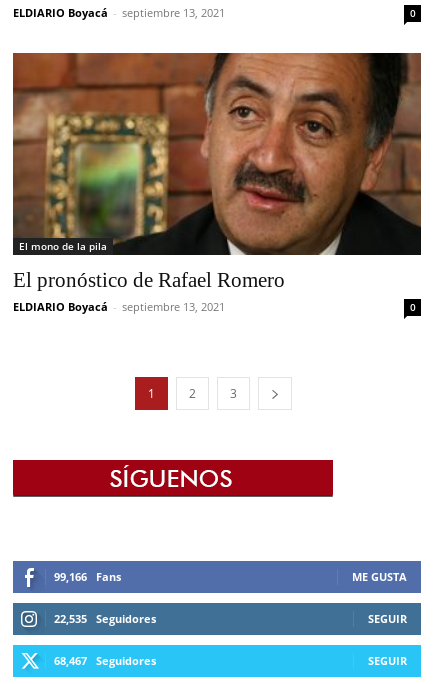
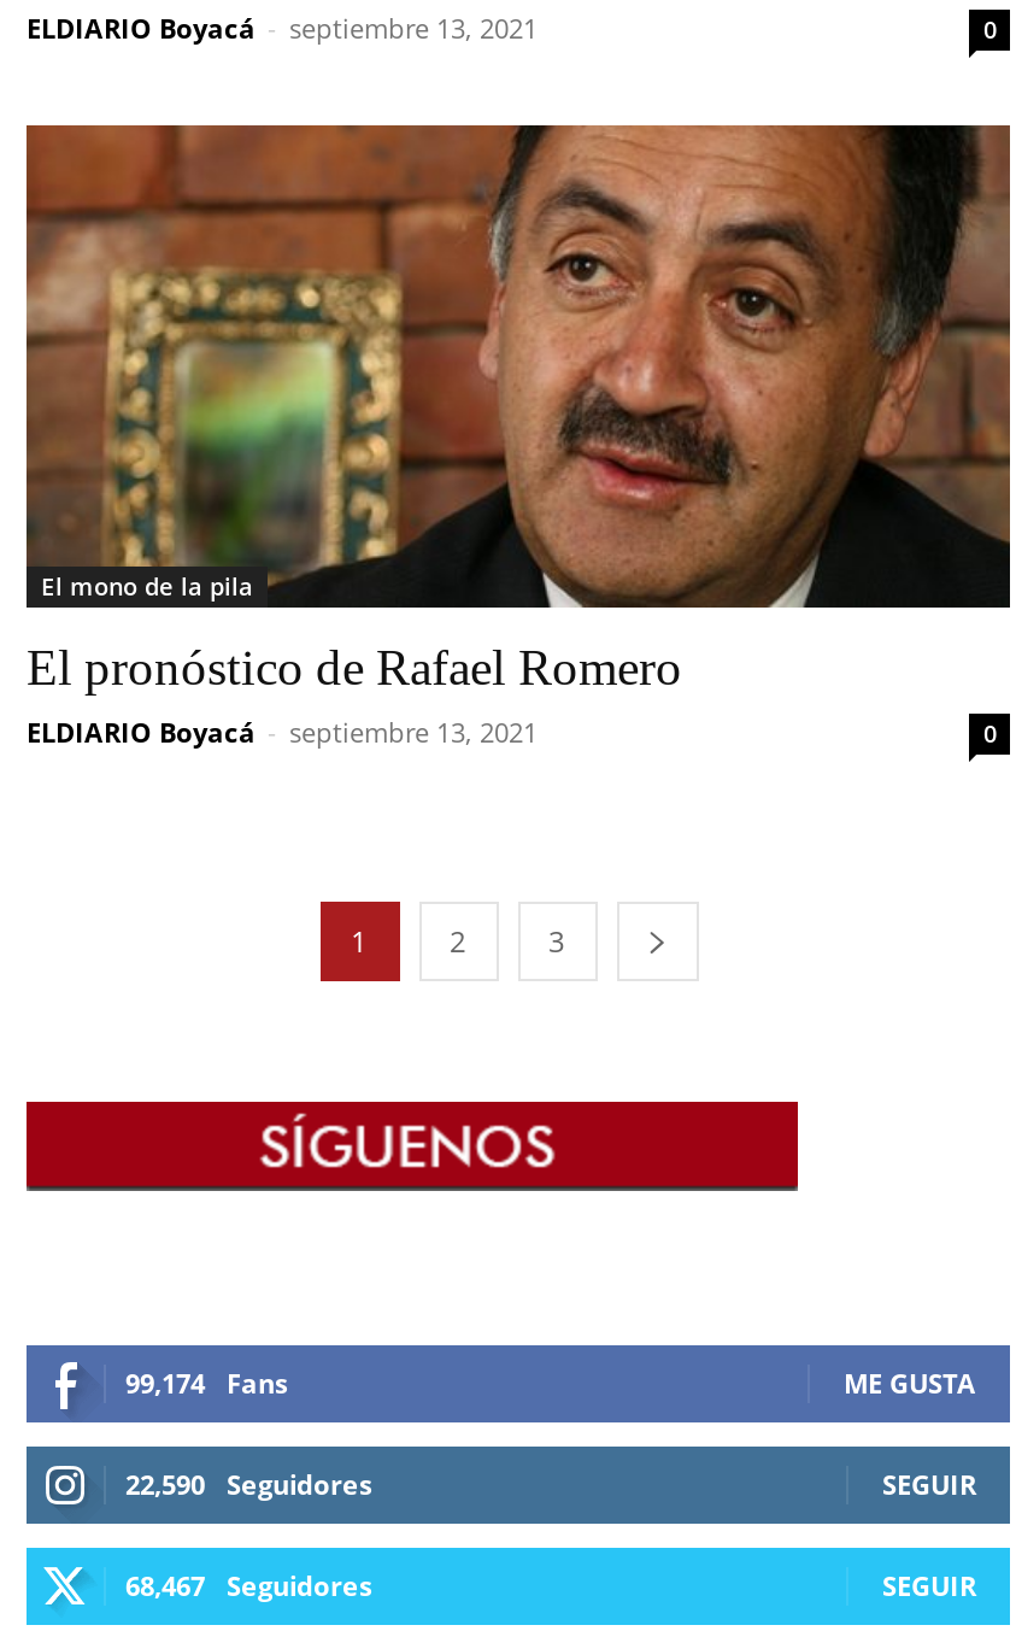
- 99,166 Fans
+ 99,174 Fans

- 22,535 Seguidores
+ 22,590 Seguidores
